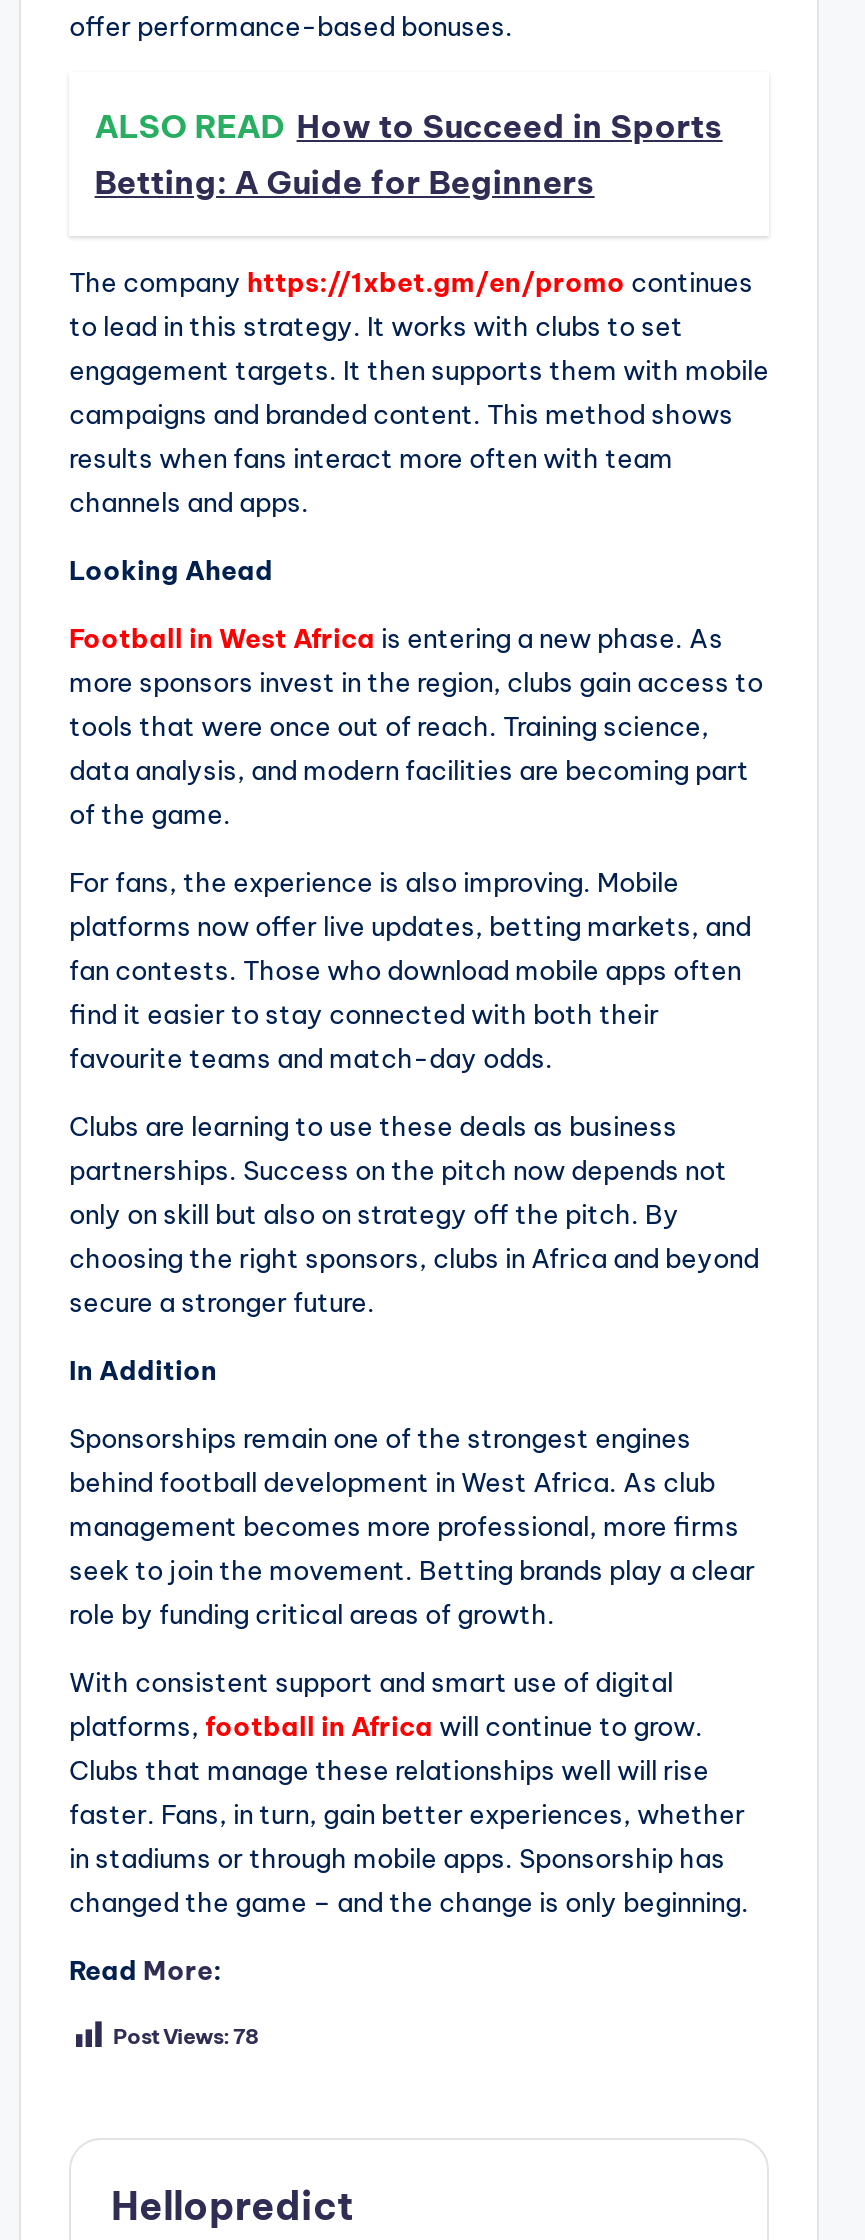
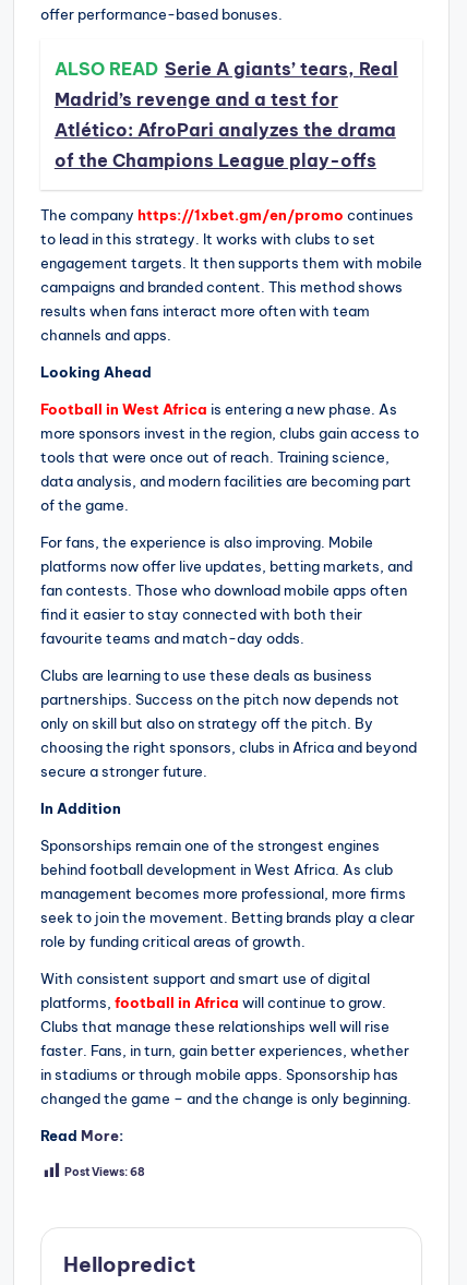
- ALSO READ How to Succeed in Sports
- Betting: A Guide for Beginners
+ ALSO READ Serie A giants’ tears, Real
+ Madrid’s revenge and a test for
+ Atlético: AfroPari analyzes the drama
+ of the Champions League play-offs

- Post Views: 78
+ Post Views: 68
